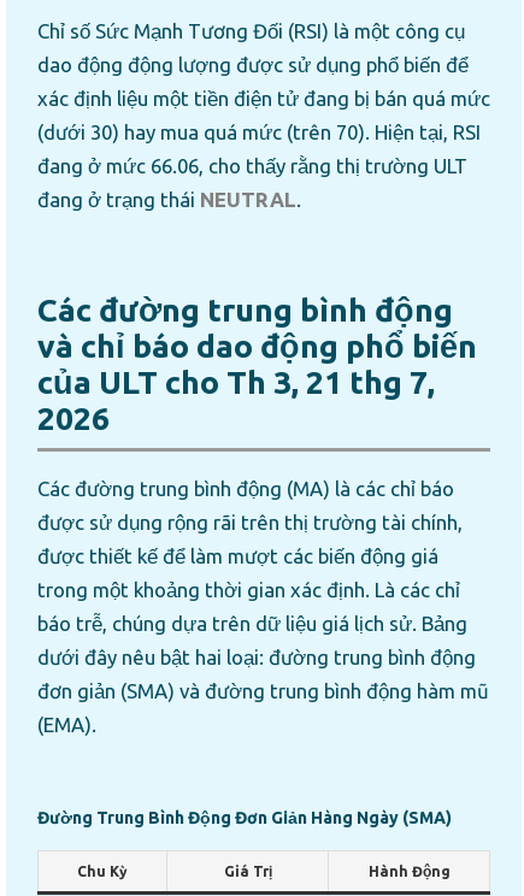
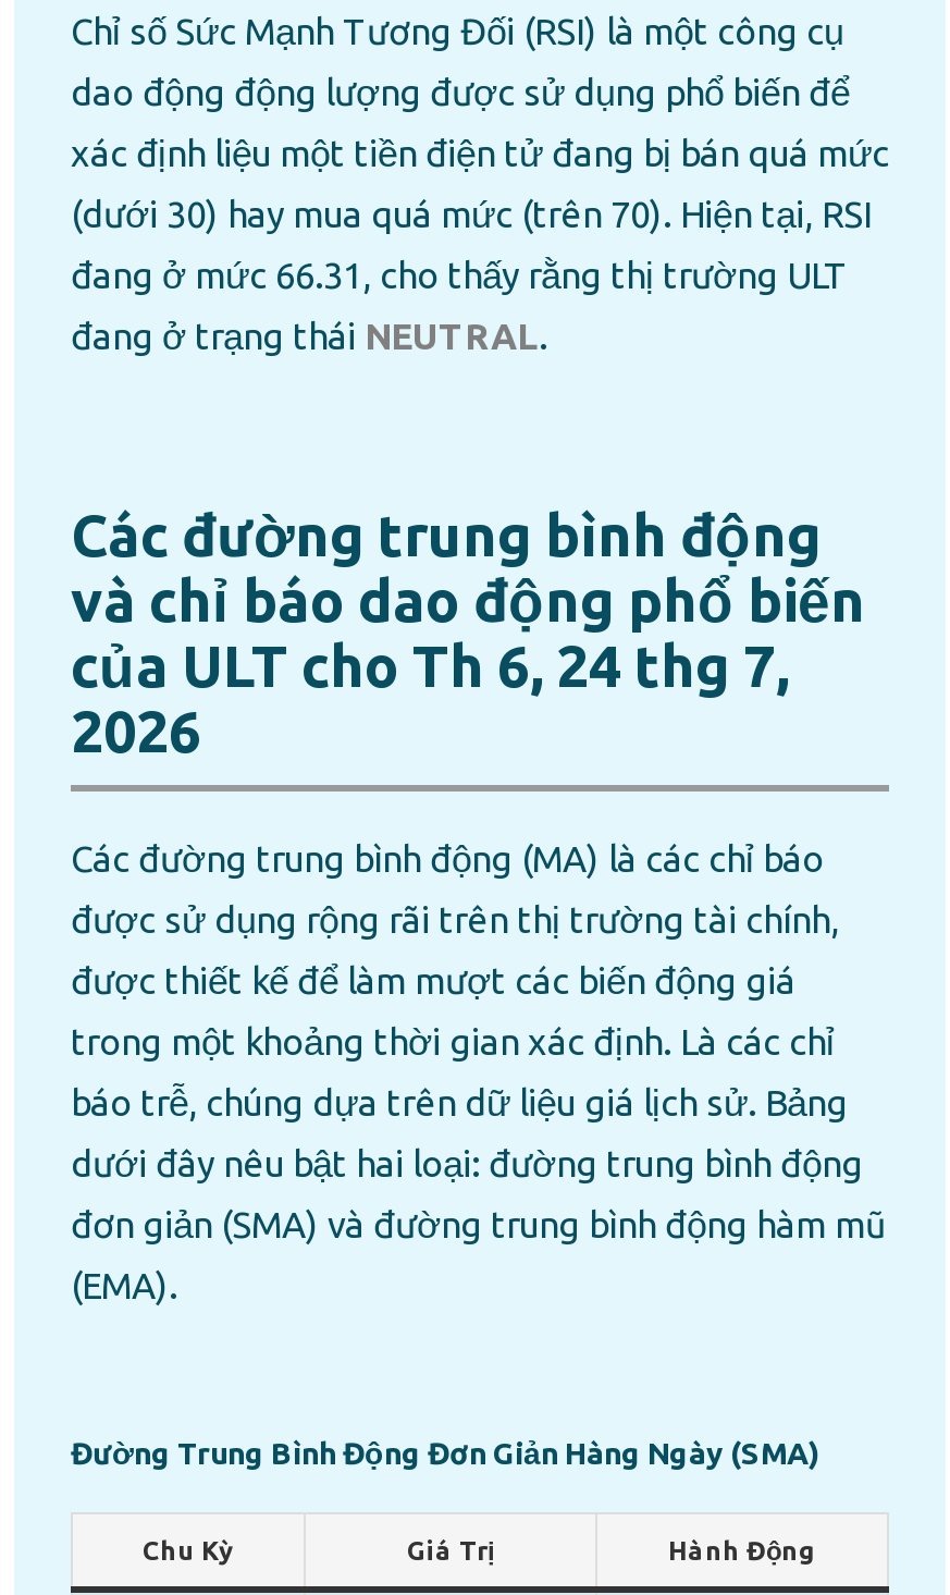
- đang ở mức 66.06, cho thấy rằng thị trường ULT
+ đang ở mức 66.31, cho thấy rằng thị trường ULT

- của ULT cho Th 3, 21 thg 7,
+ của ULT cho Th 6, 24 thg 7,
